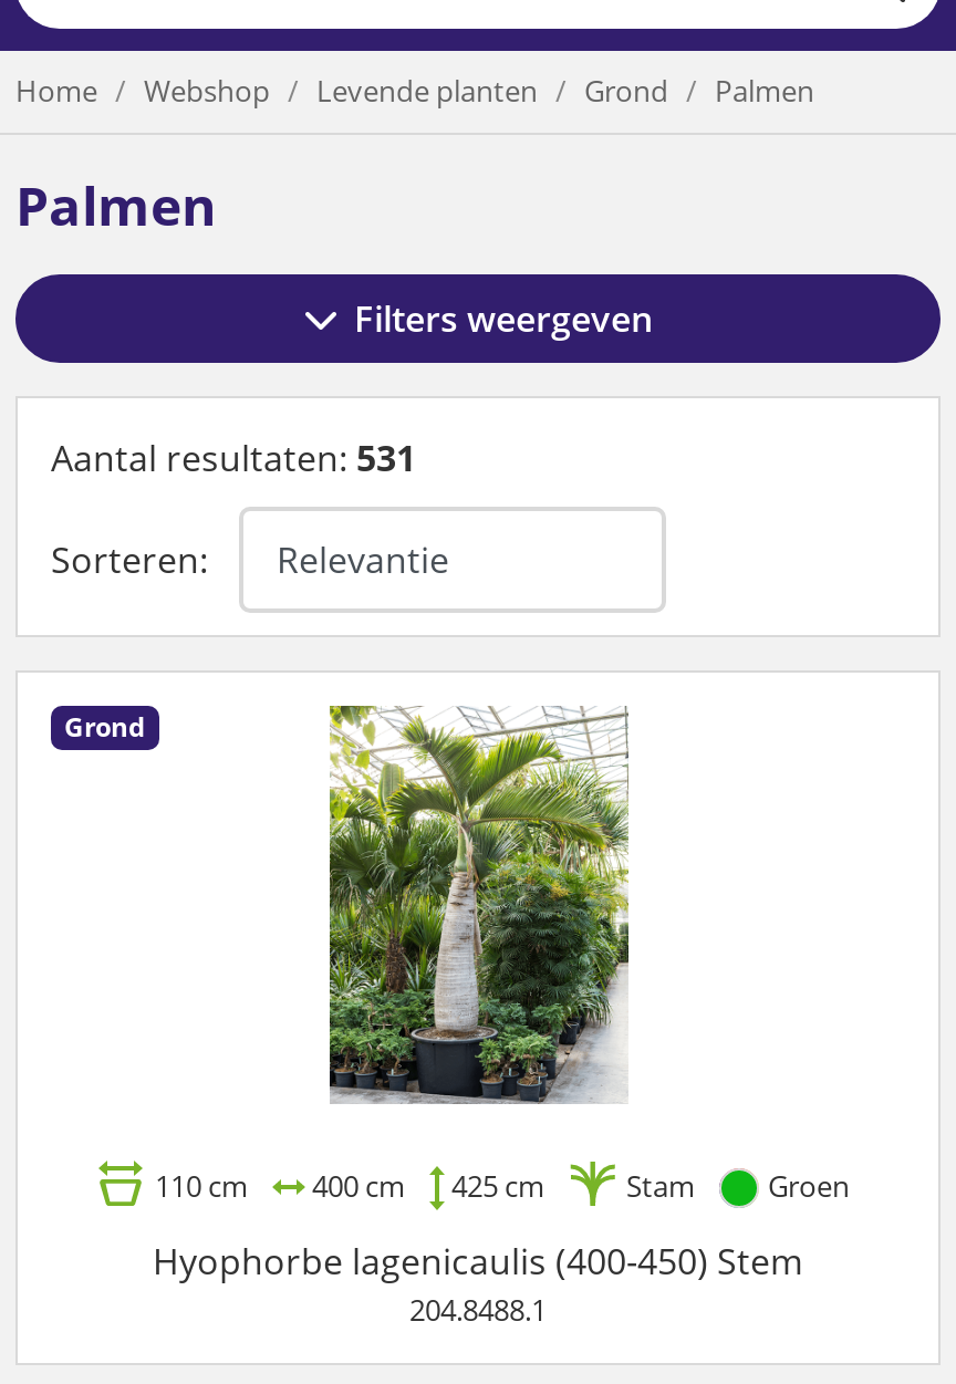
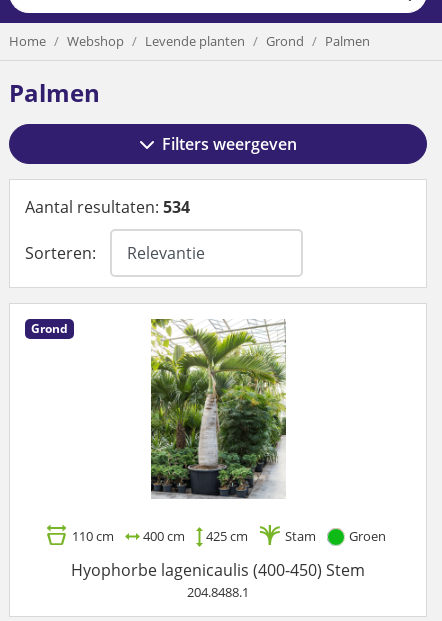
- Aantal resultaten: 531
+ Aantal resultaten: 534
